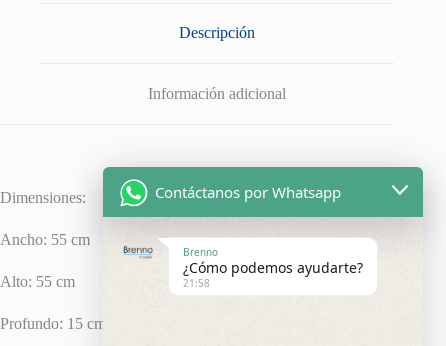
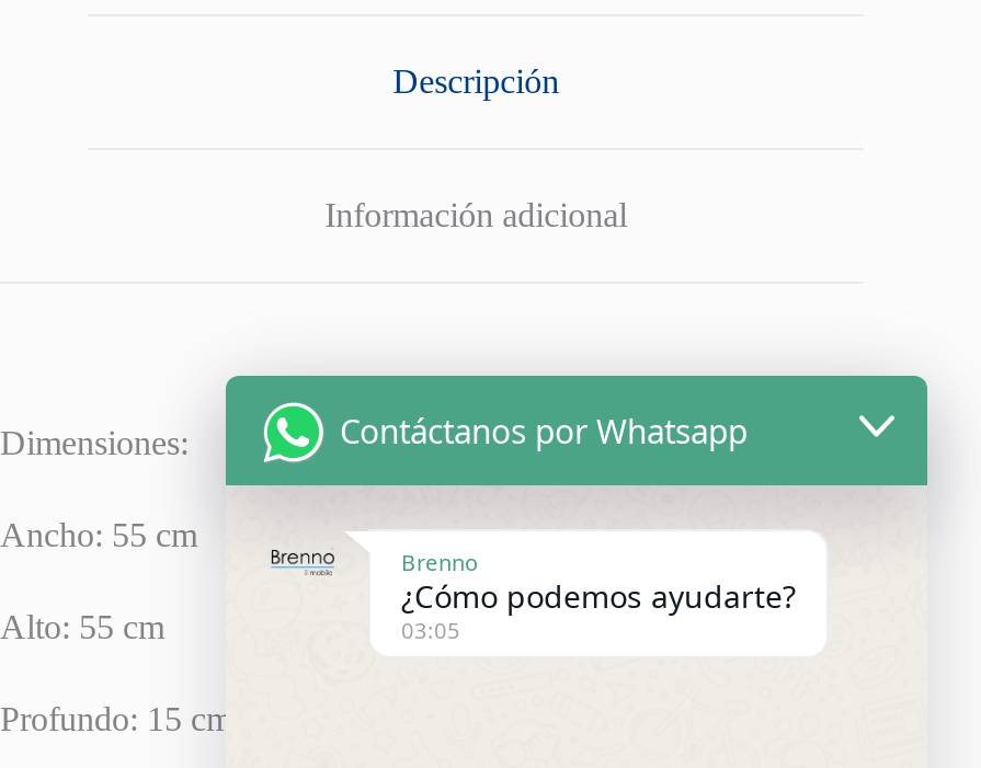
- 21:58
+ 03:05
